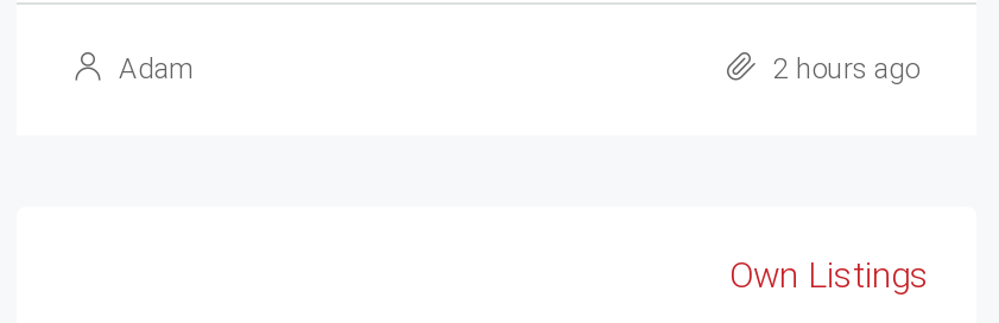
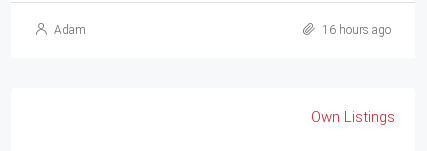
- 2 hours ago
+ 16 hours ago
